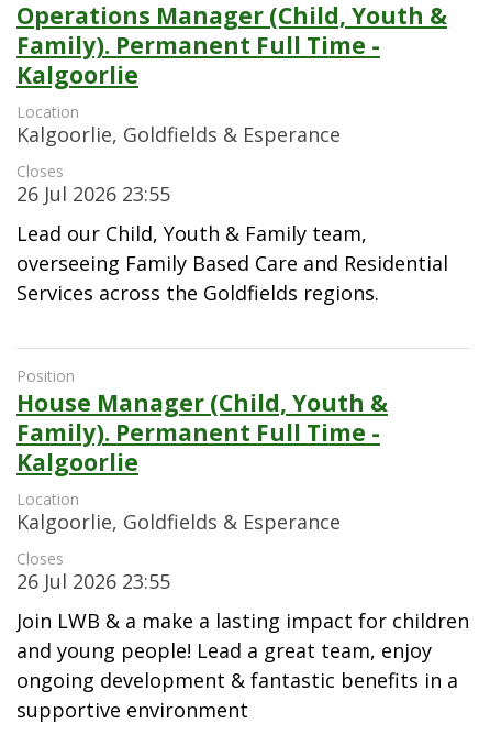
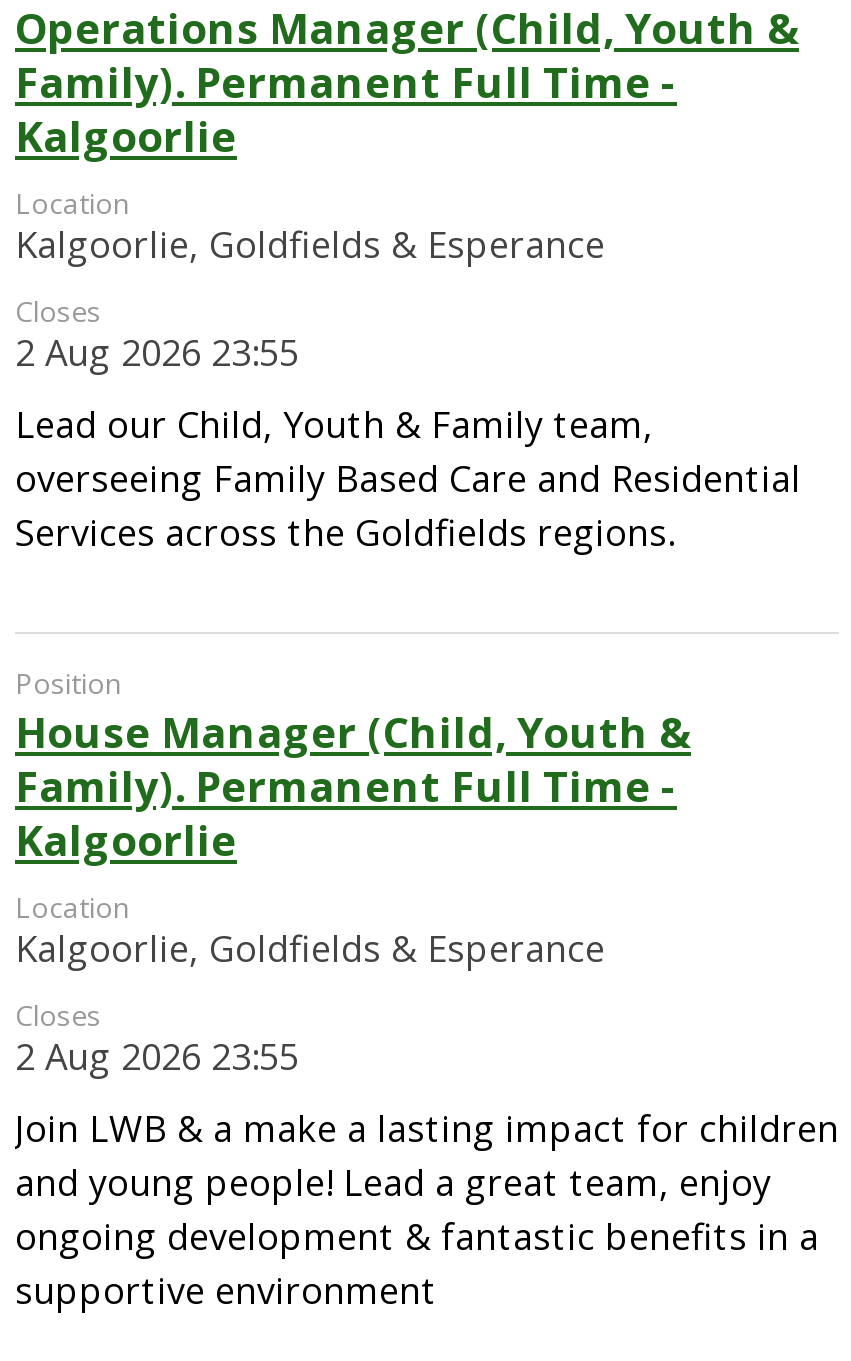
- 26 Jul 2026 23:55
+ 2 Aug 2026 23:55

- 26 Jul 2026 23:55
+ 2 Aug 2026 23:55
